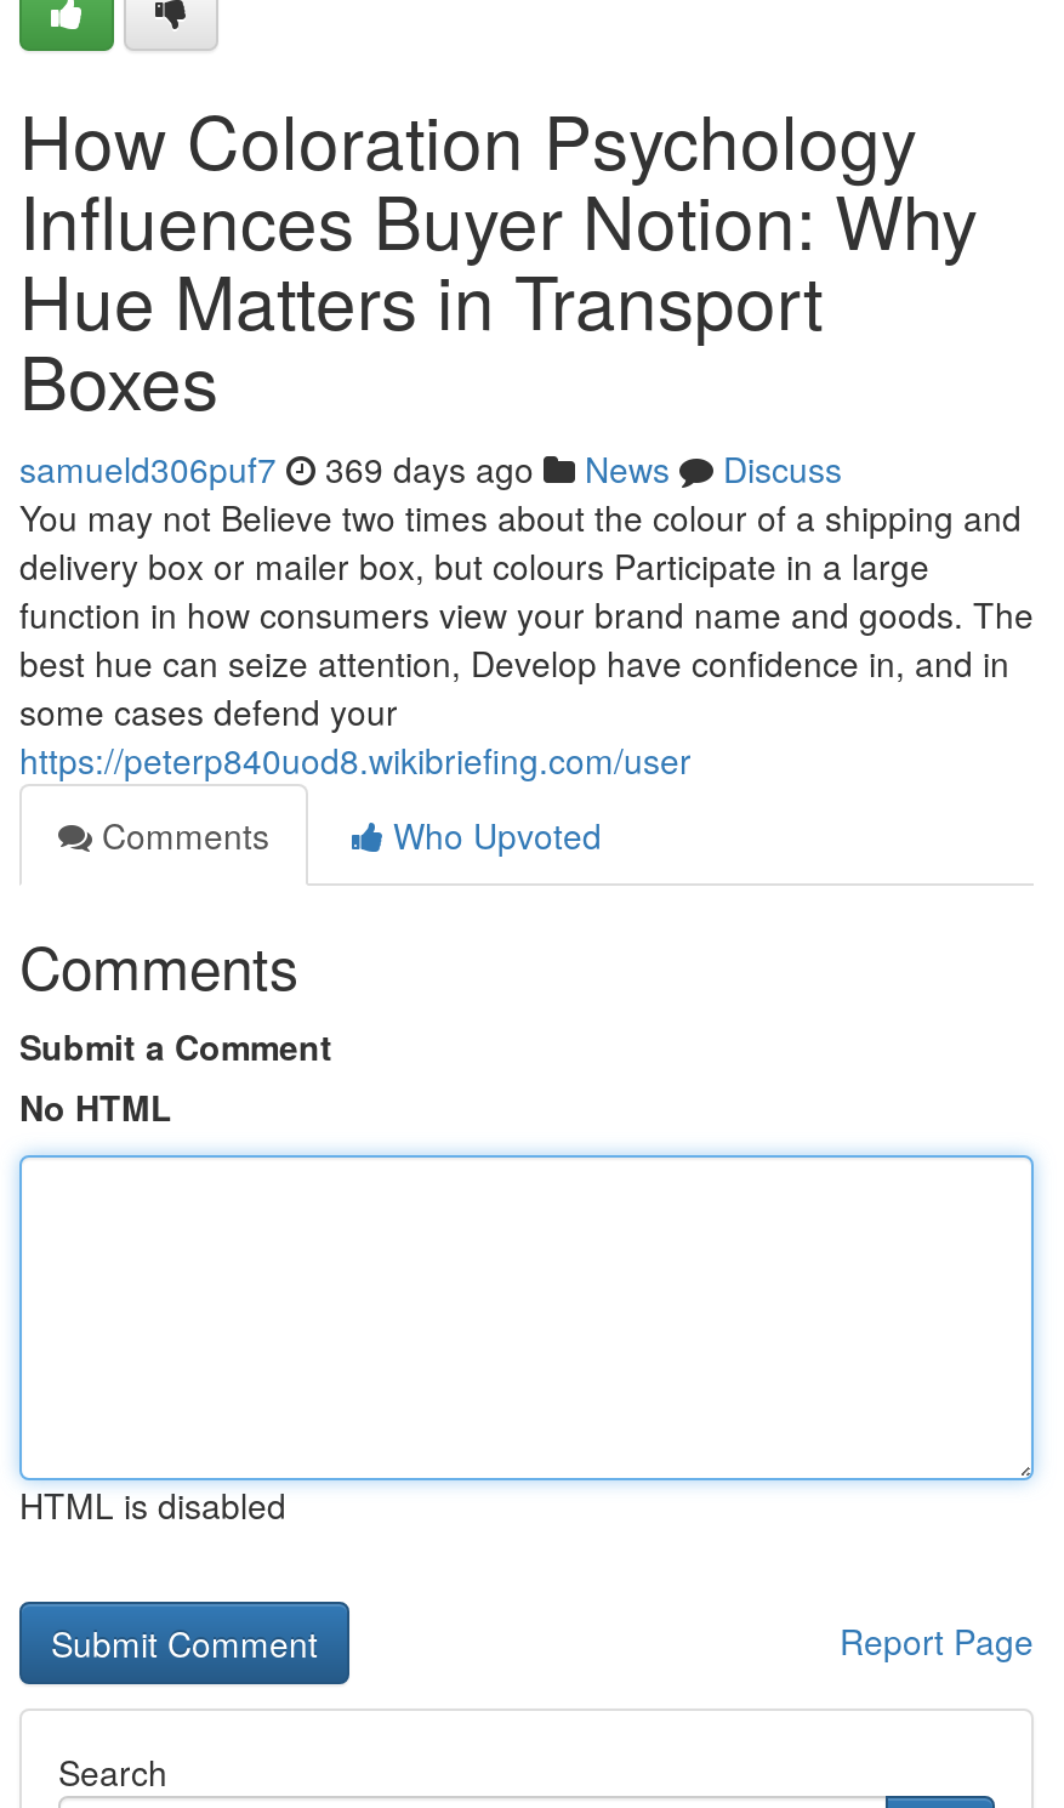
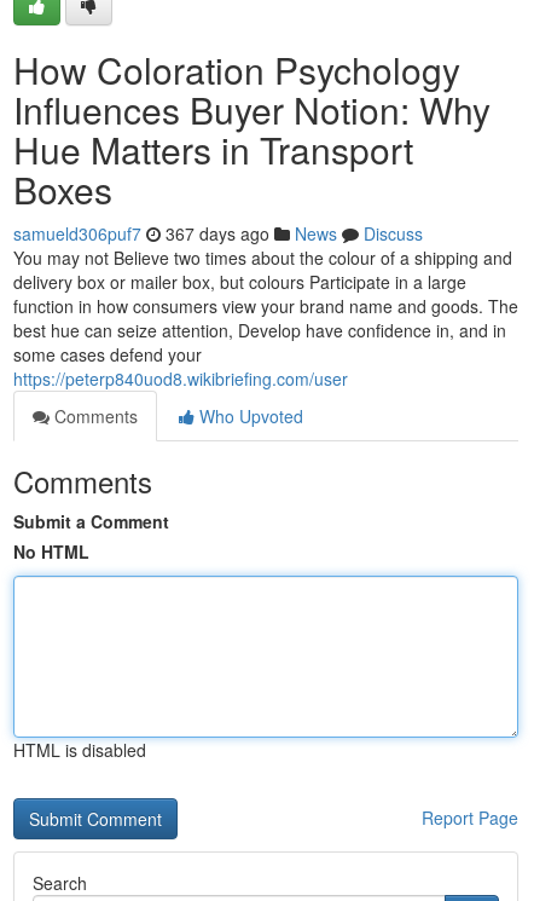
- samueld306puf7 369 days ago News Discuss
+ samueld306puf7 367 days ago News Discuss
